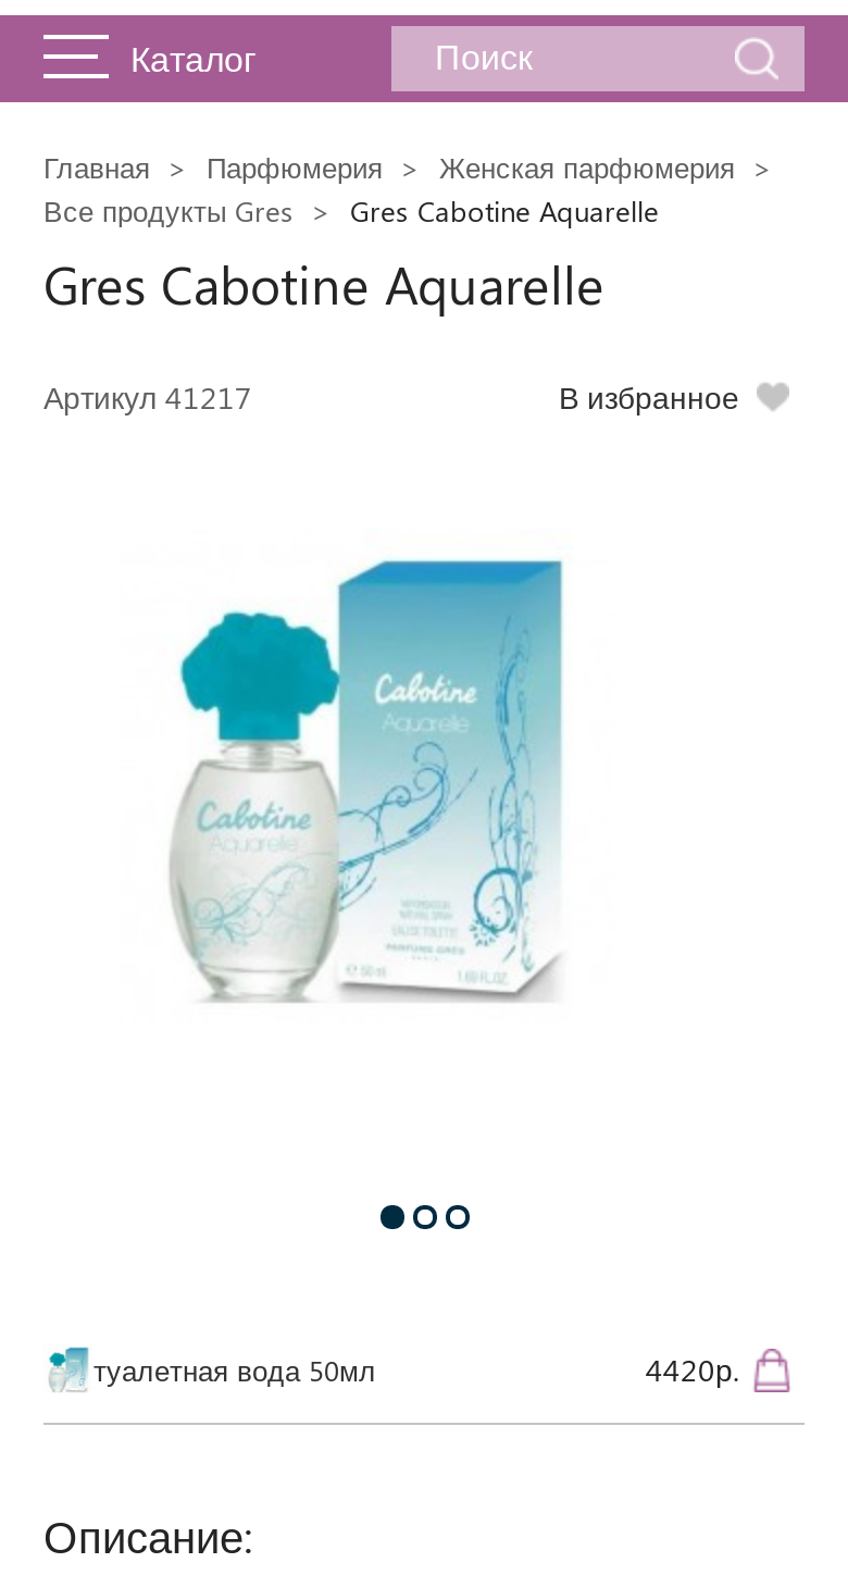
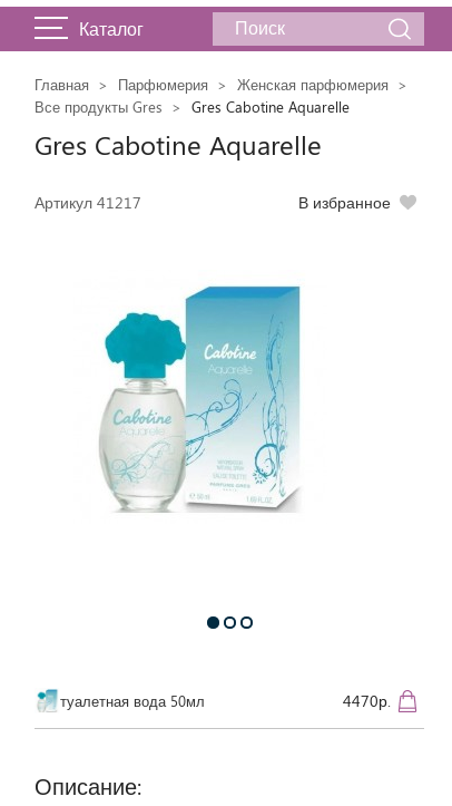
- 4420р.
+ 4470р.
